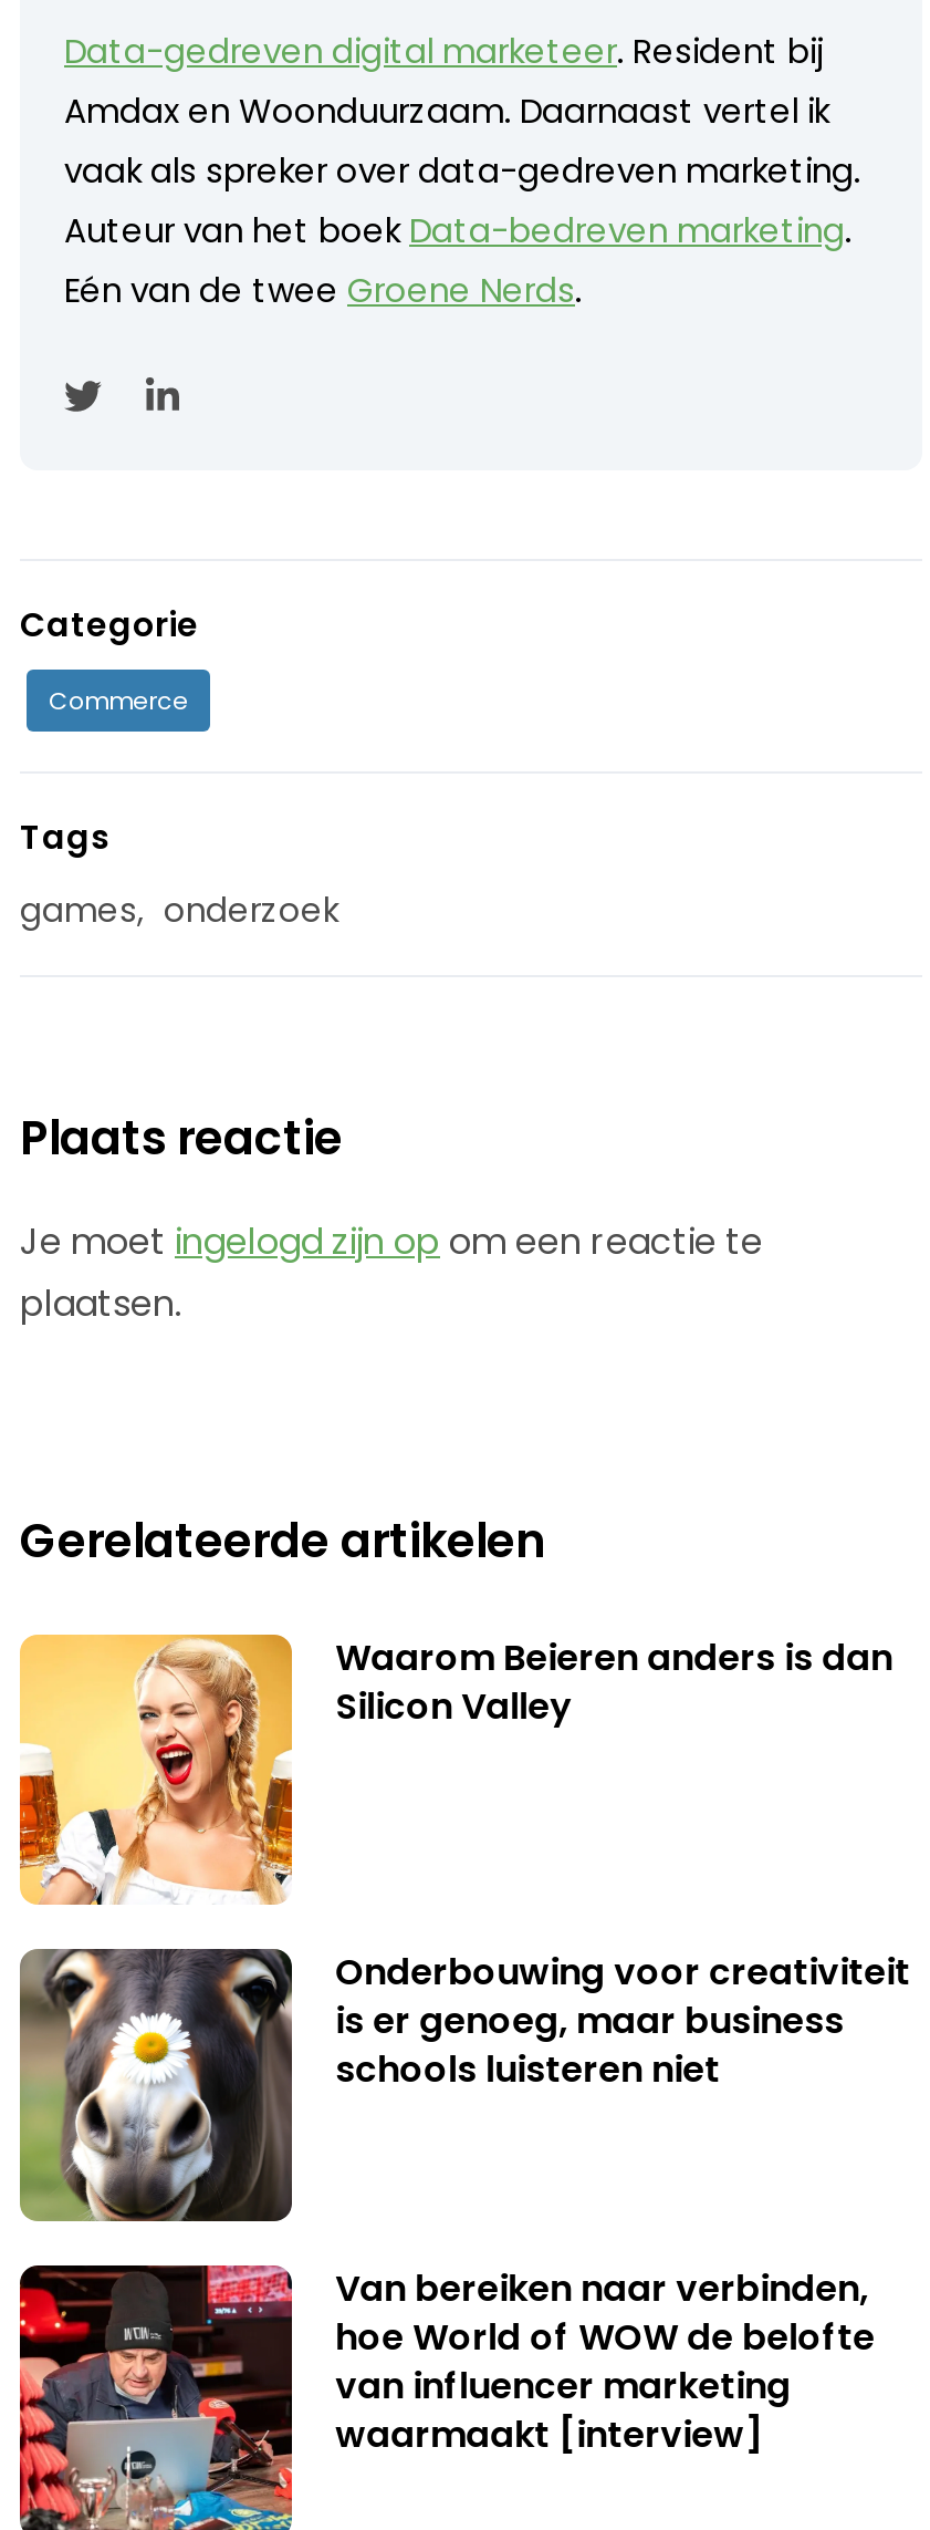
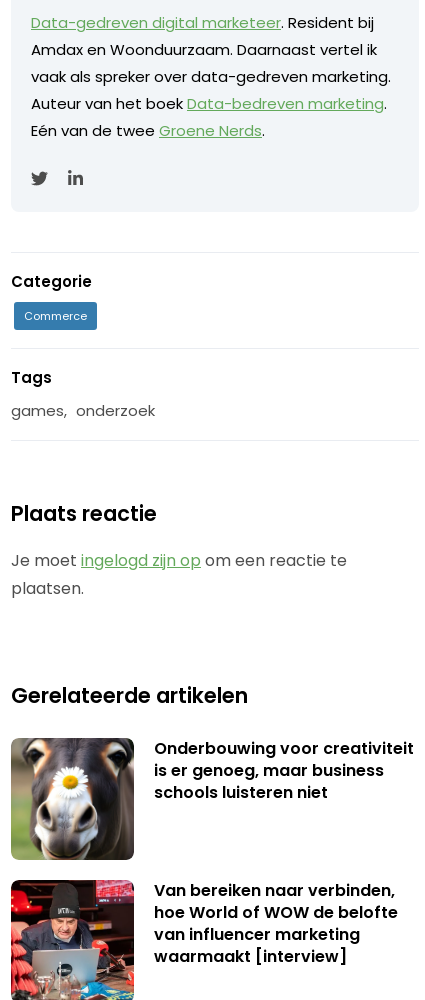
- [image]
- Waarom Beieren anders is dan
- Silicon Valley
